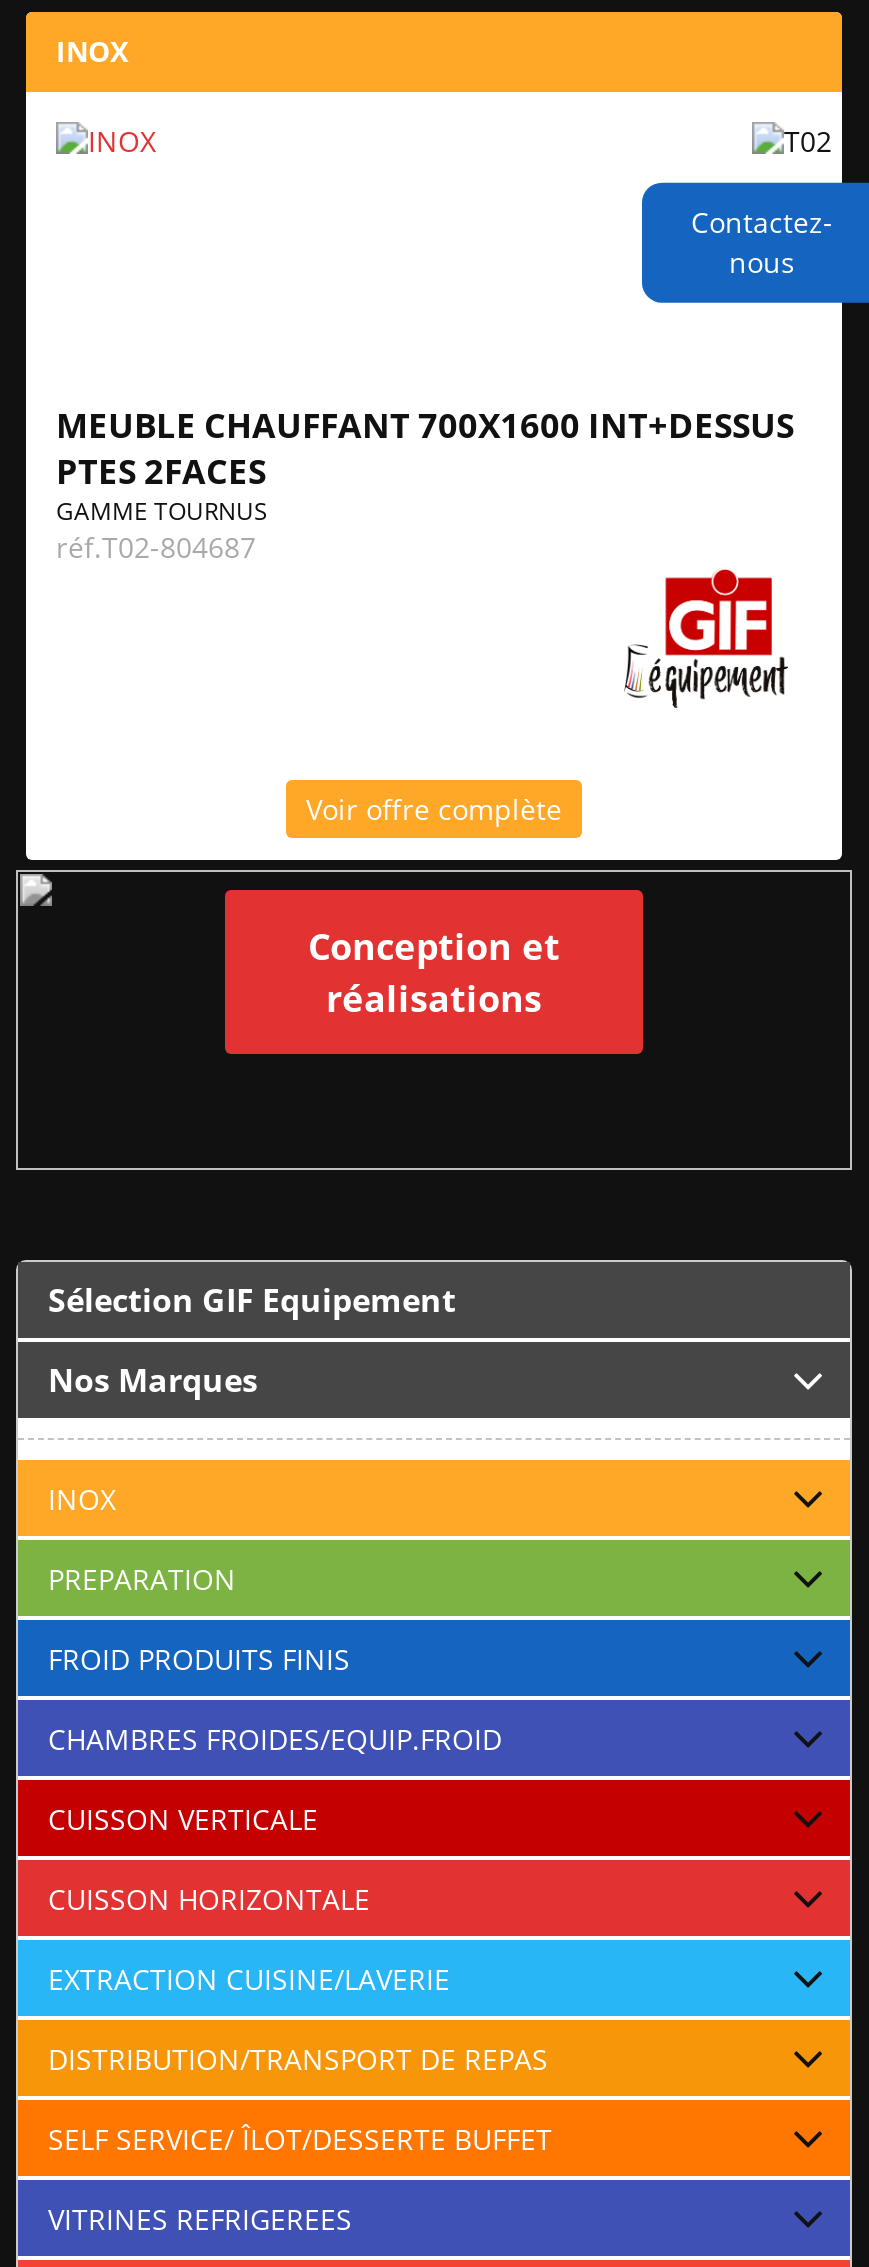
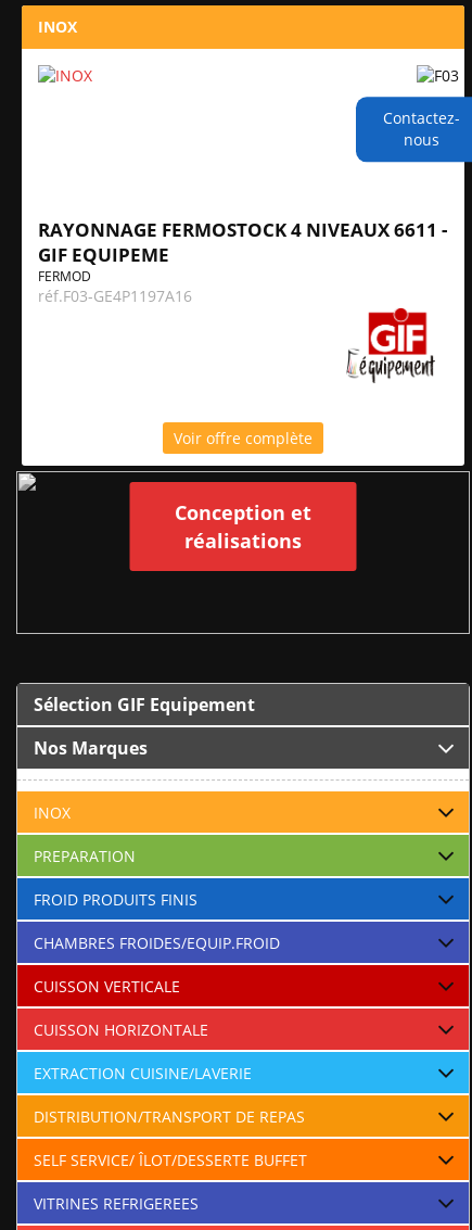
- MEUBLE CHAUFFANT 700X1600 INT+DESSUS
- PTES 2FACES
- GAMME TOURNUS
- réf.T02-804687
+ RAYONNAGE FERMOSTOCK 4 NIVEAUX 6611 -
+ GIF EQUIPEME
+ FERMOD
+ réf.F03-GE4P1197A16
